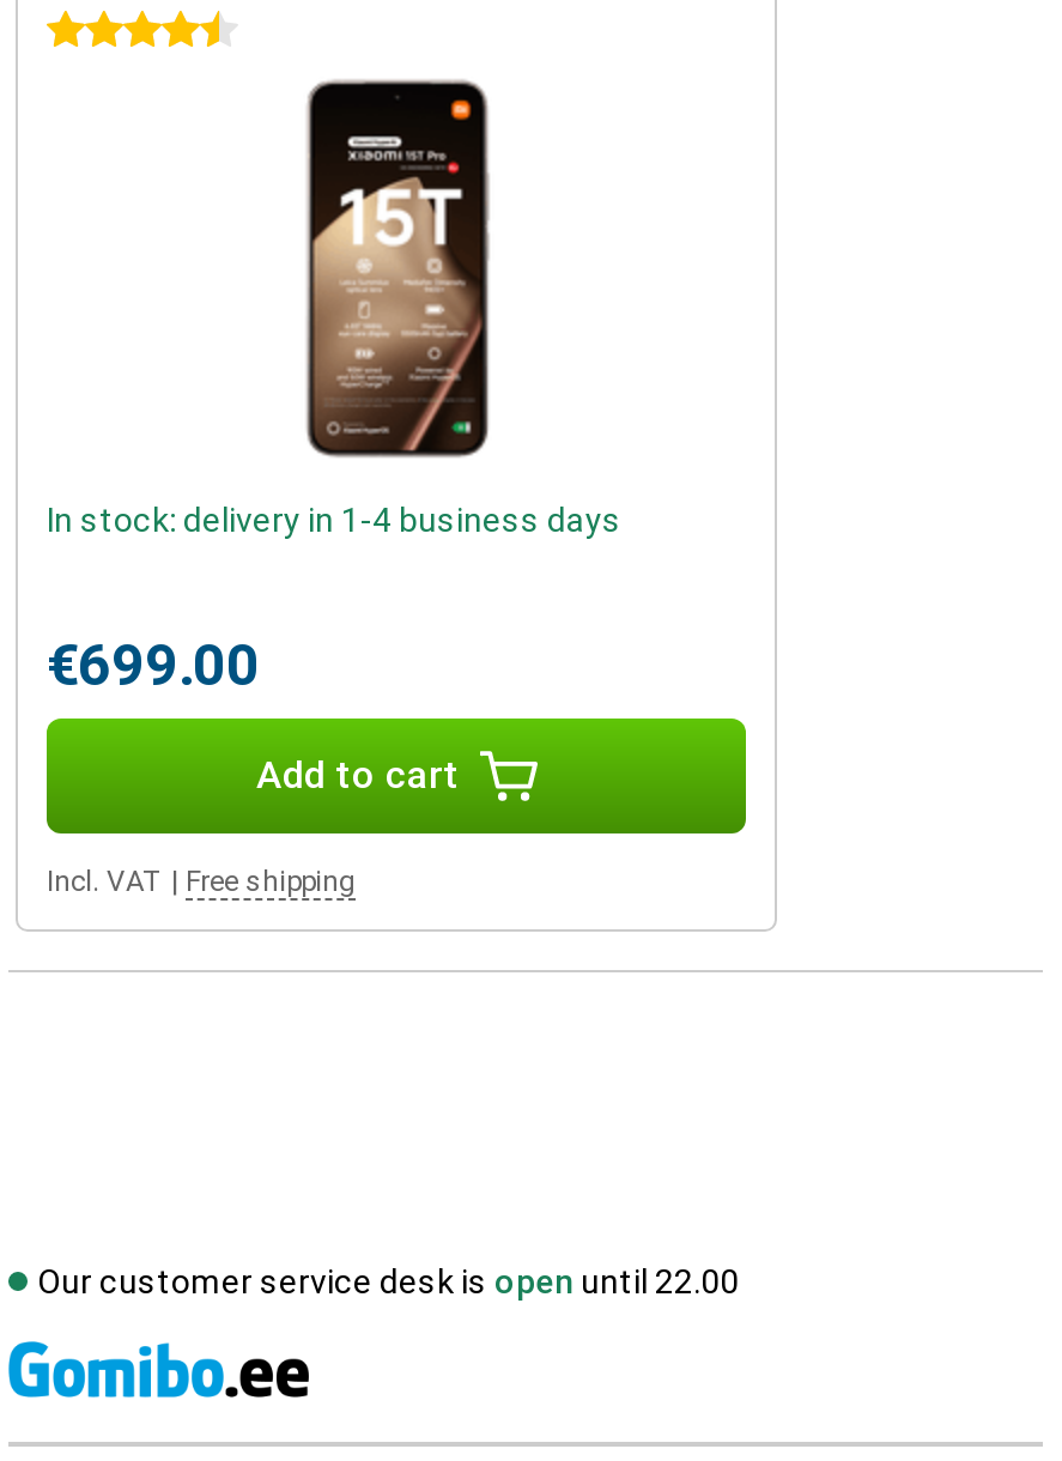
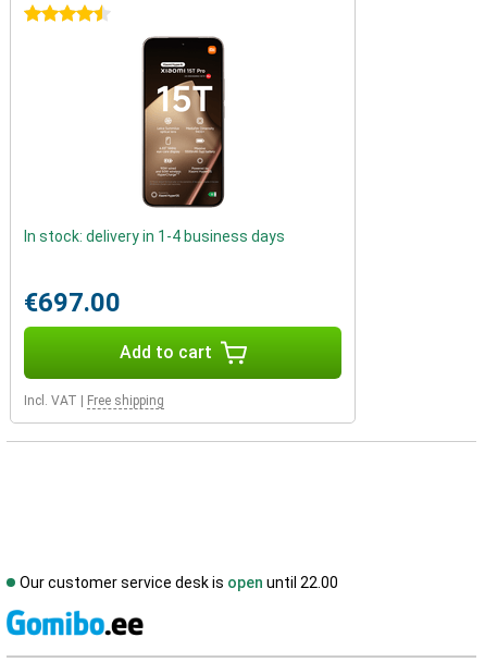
- €699.00
+ €697.00
